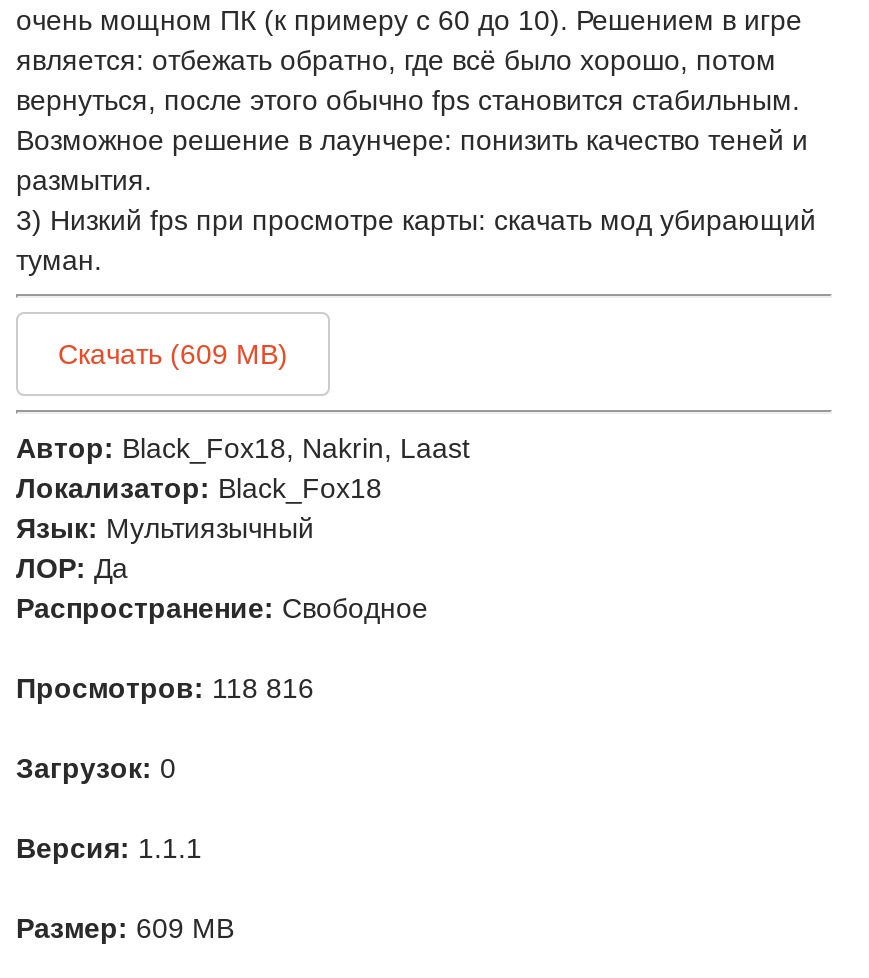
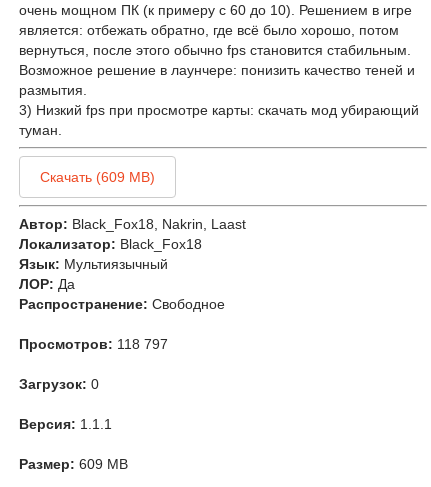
- Просмотров: 118 816
+ Просмотров: 118 797
